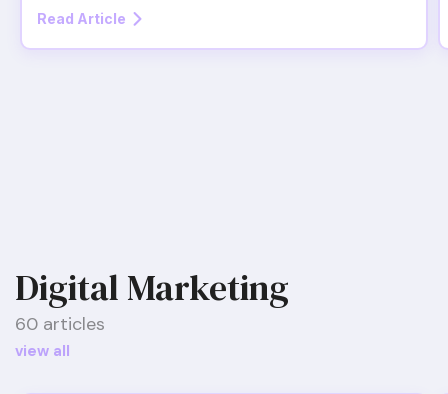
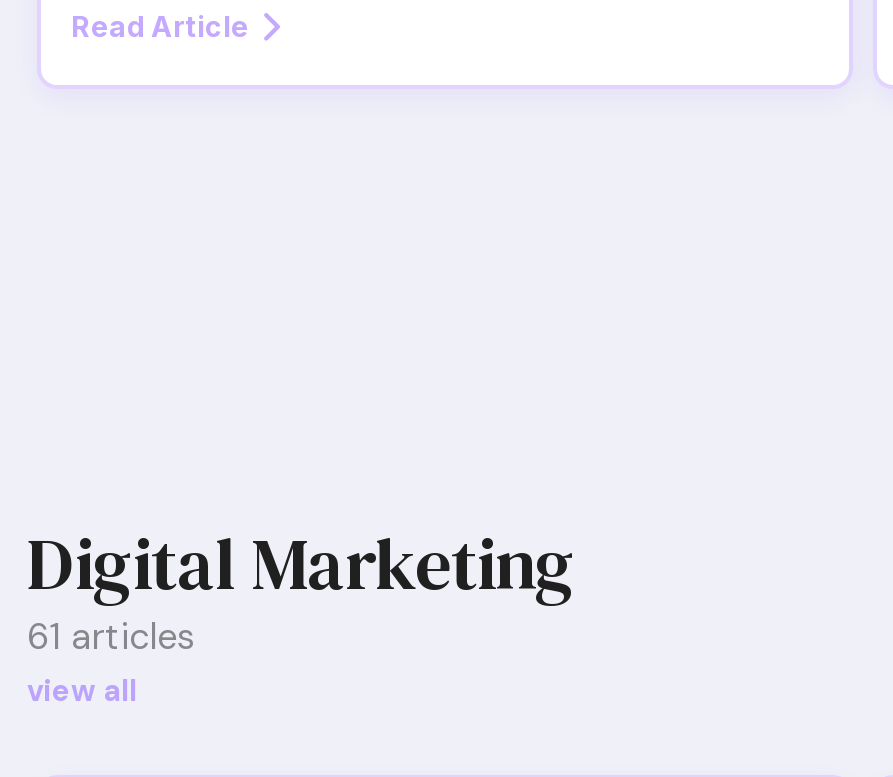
- 60 articles
+ 61 articles
